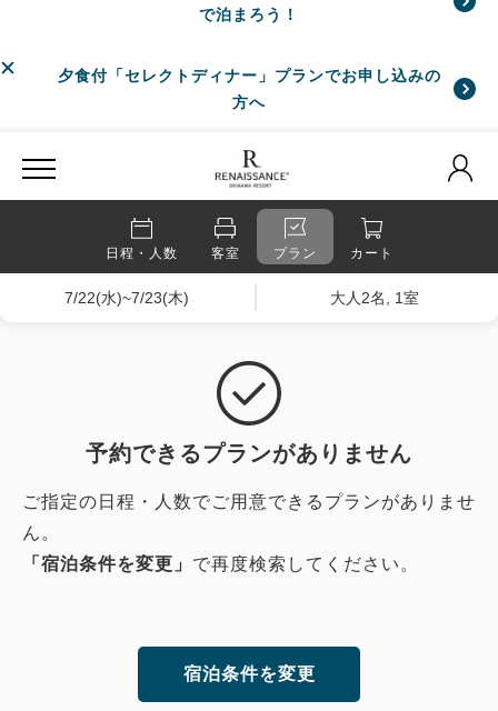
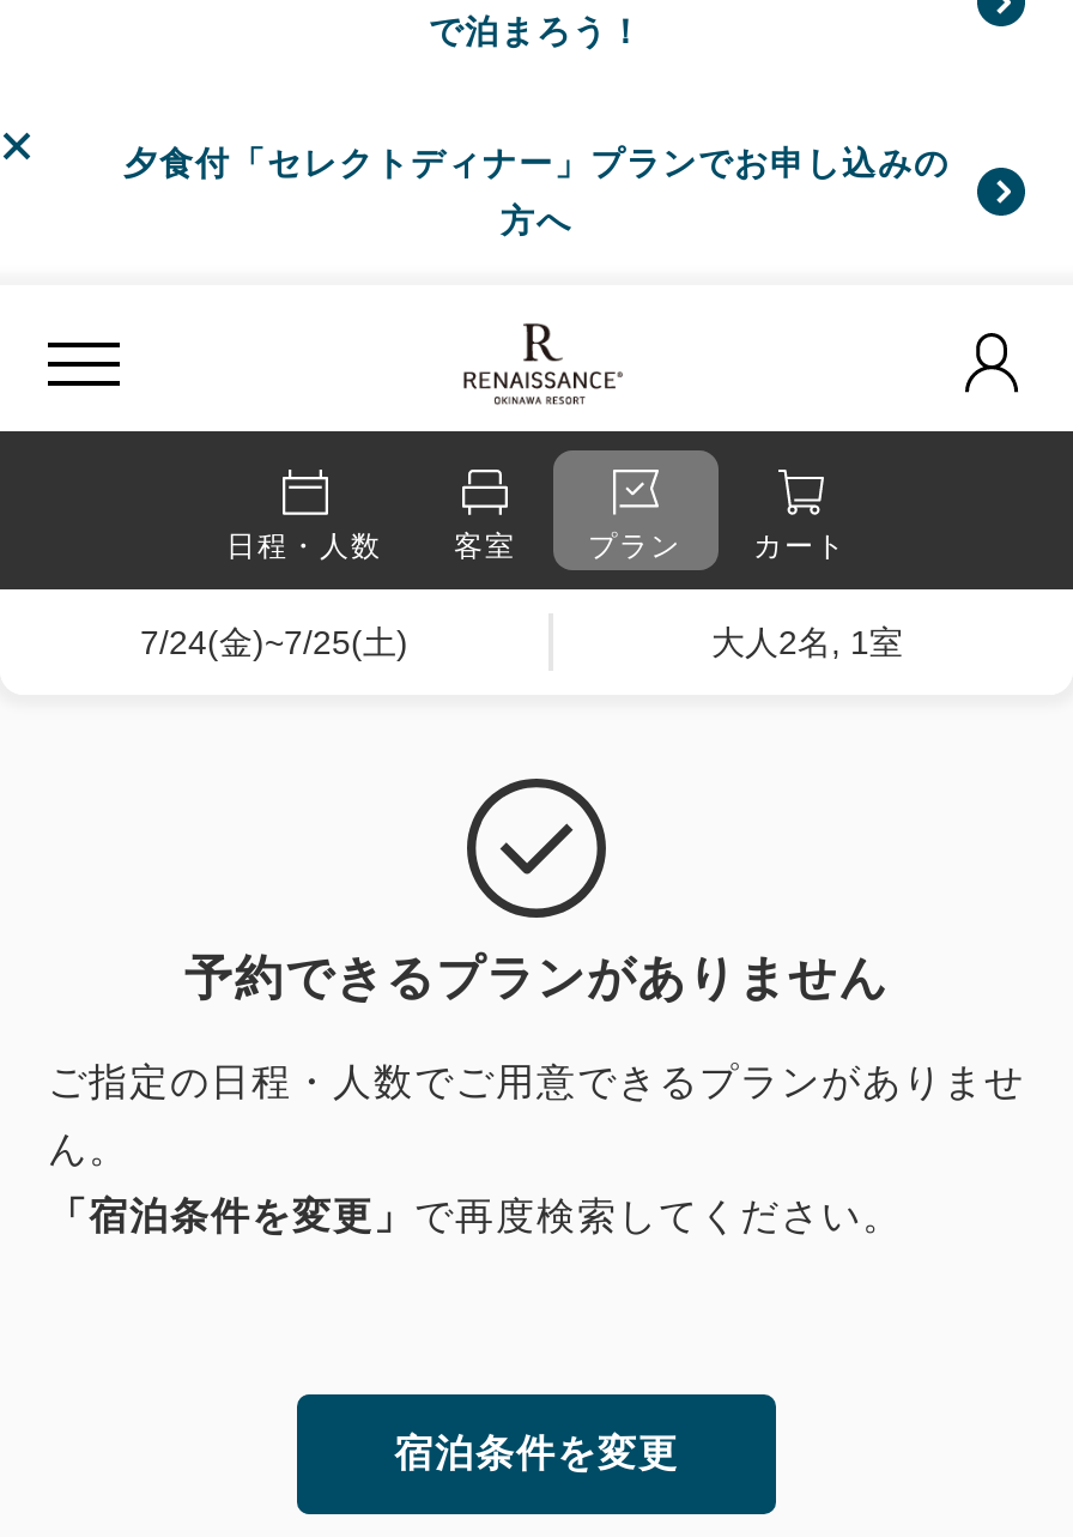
- 7/22(水)~7/23(木)
+ 7/24(金)~7/25(土)
